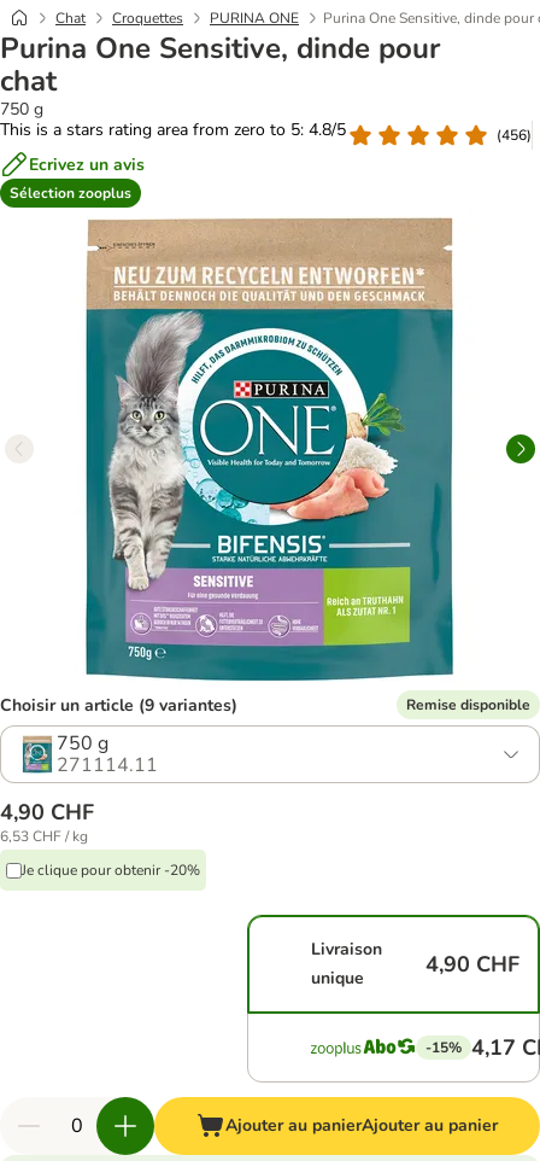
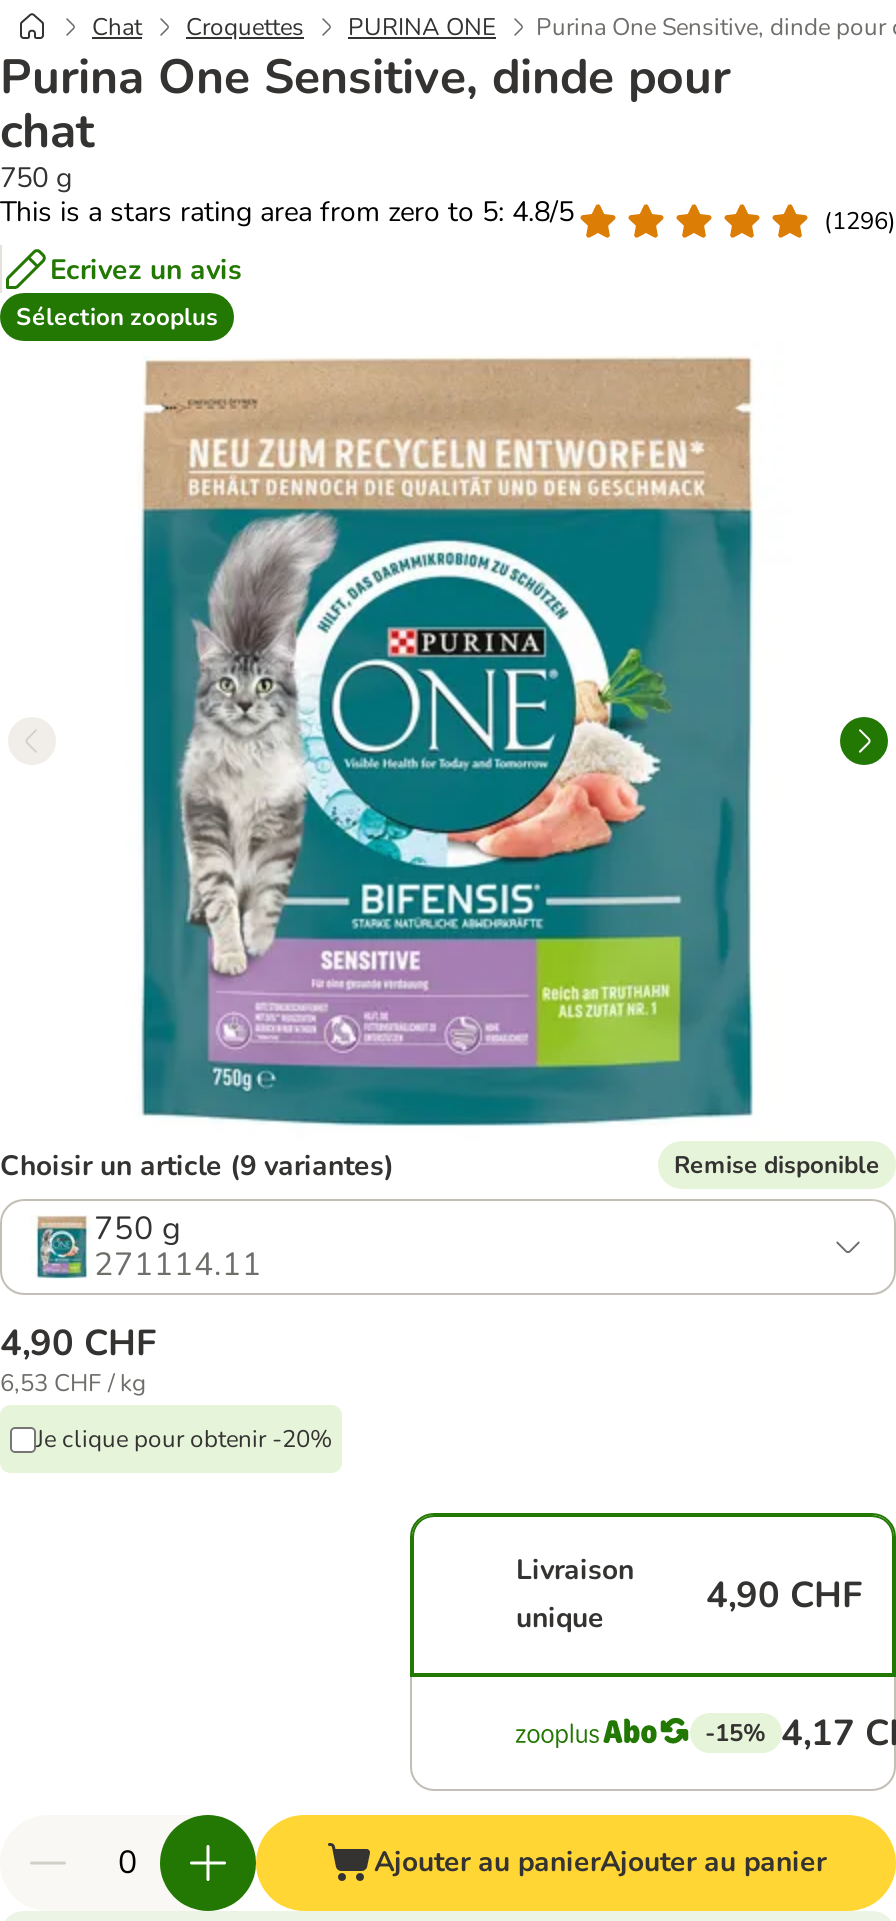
- (456)
+ (1296)
